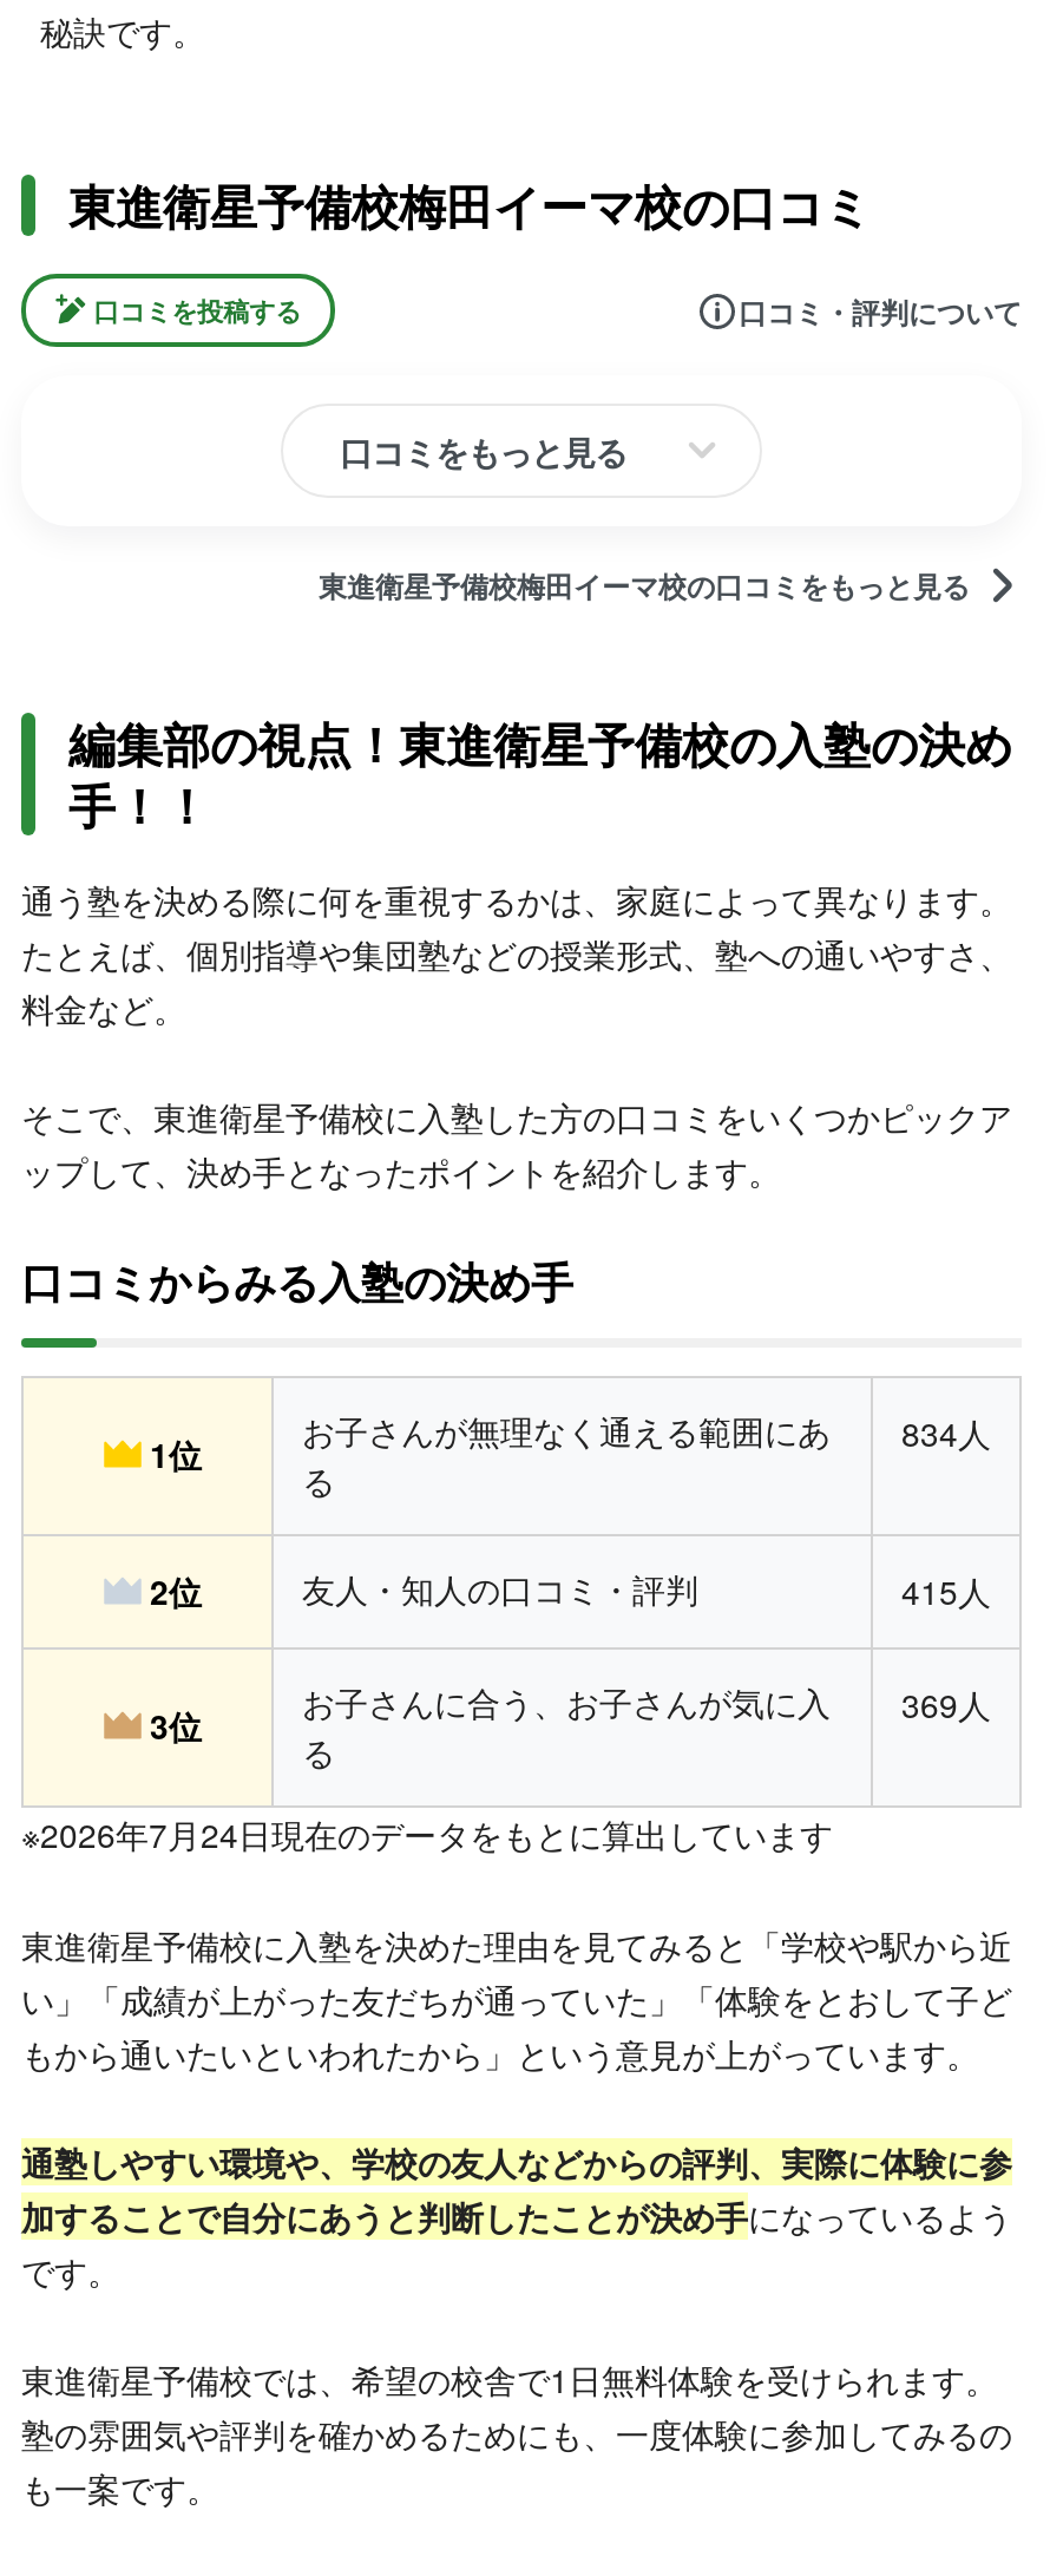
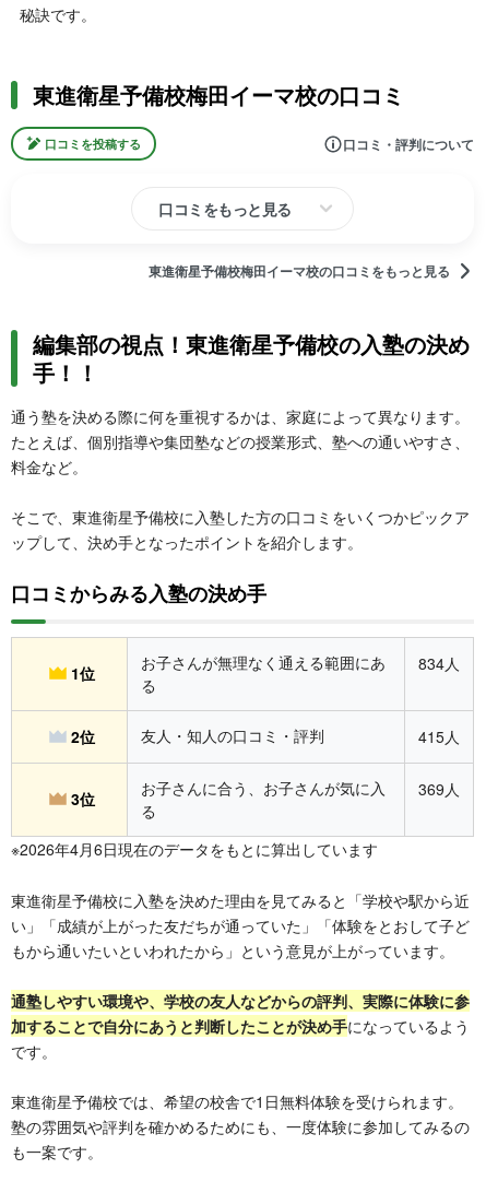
- ※2026年7月24日現在のデータをもとに算出しています
+ ※2026年4月6日現在のデータをもとに算出しています
